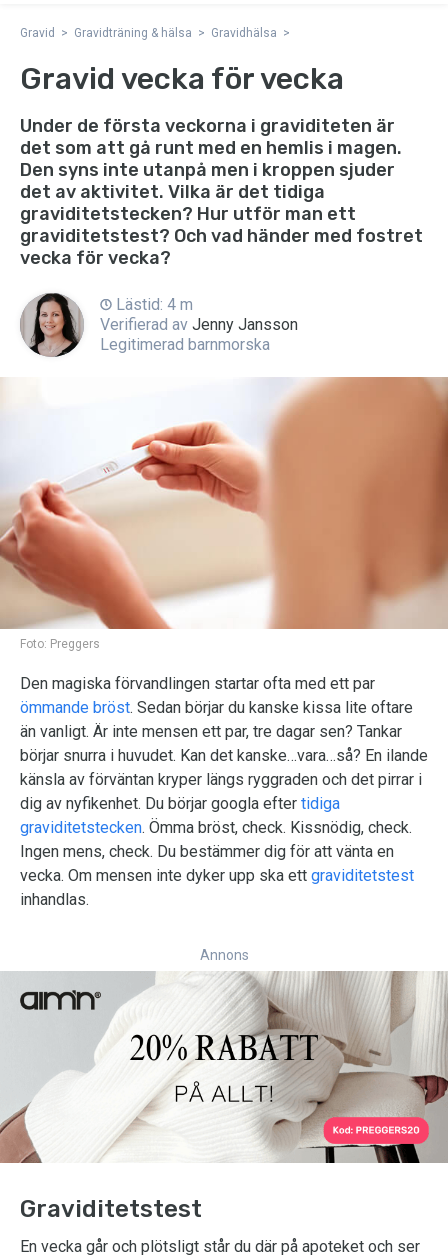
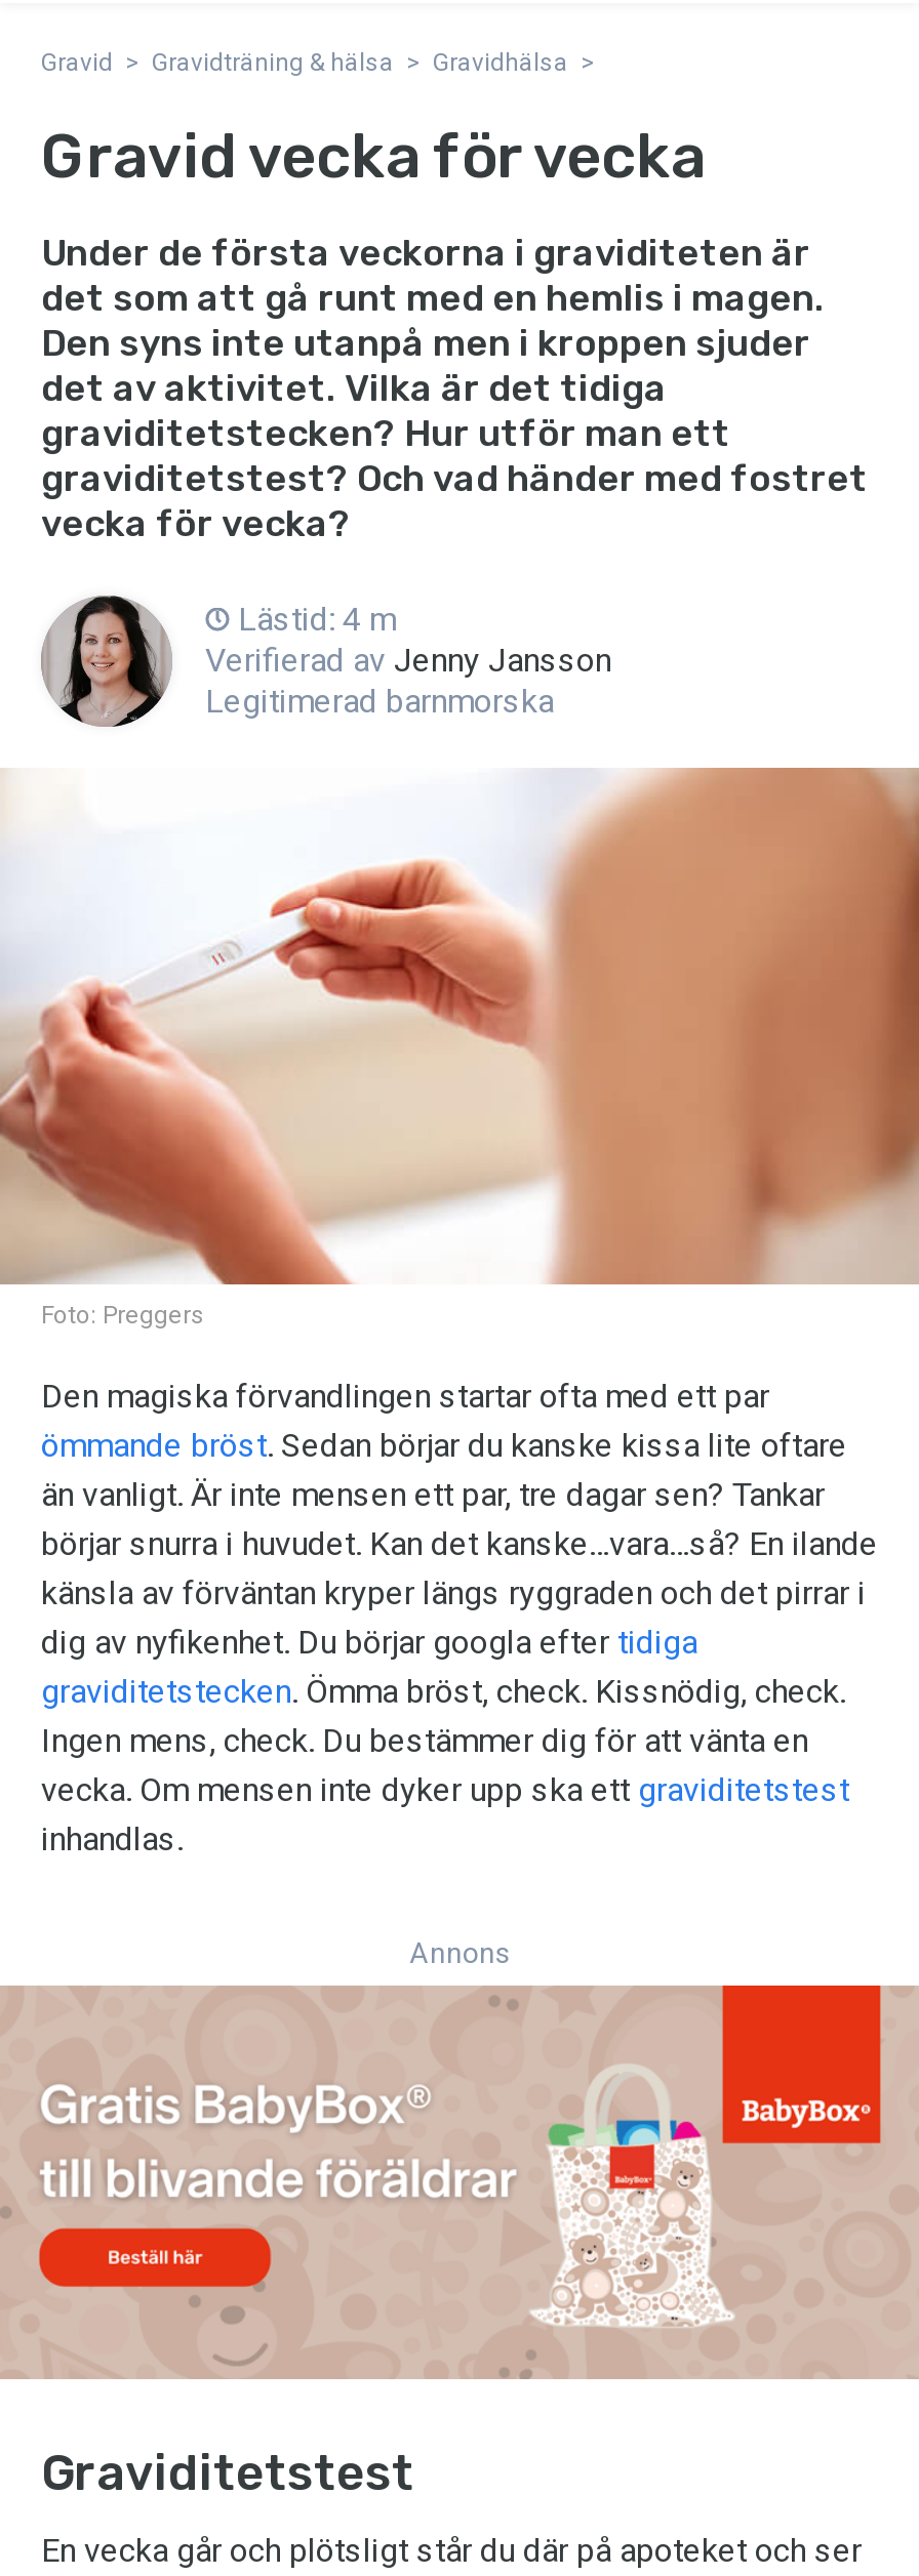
- [image]
+ [image]
